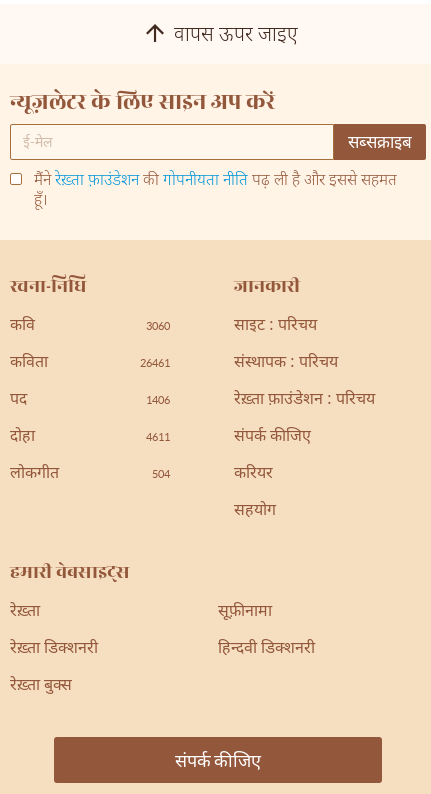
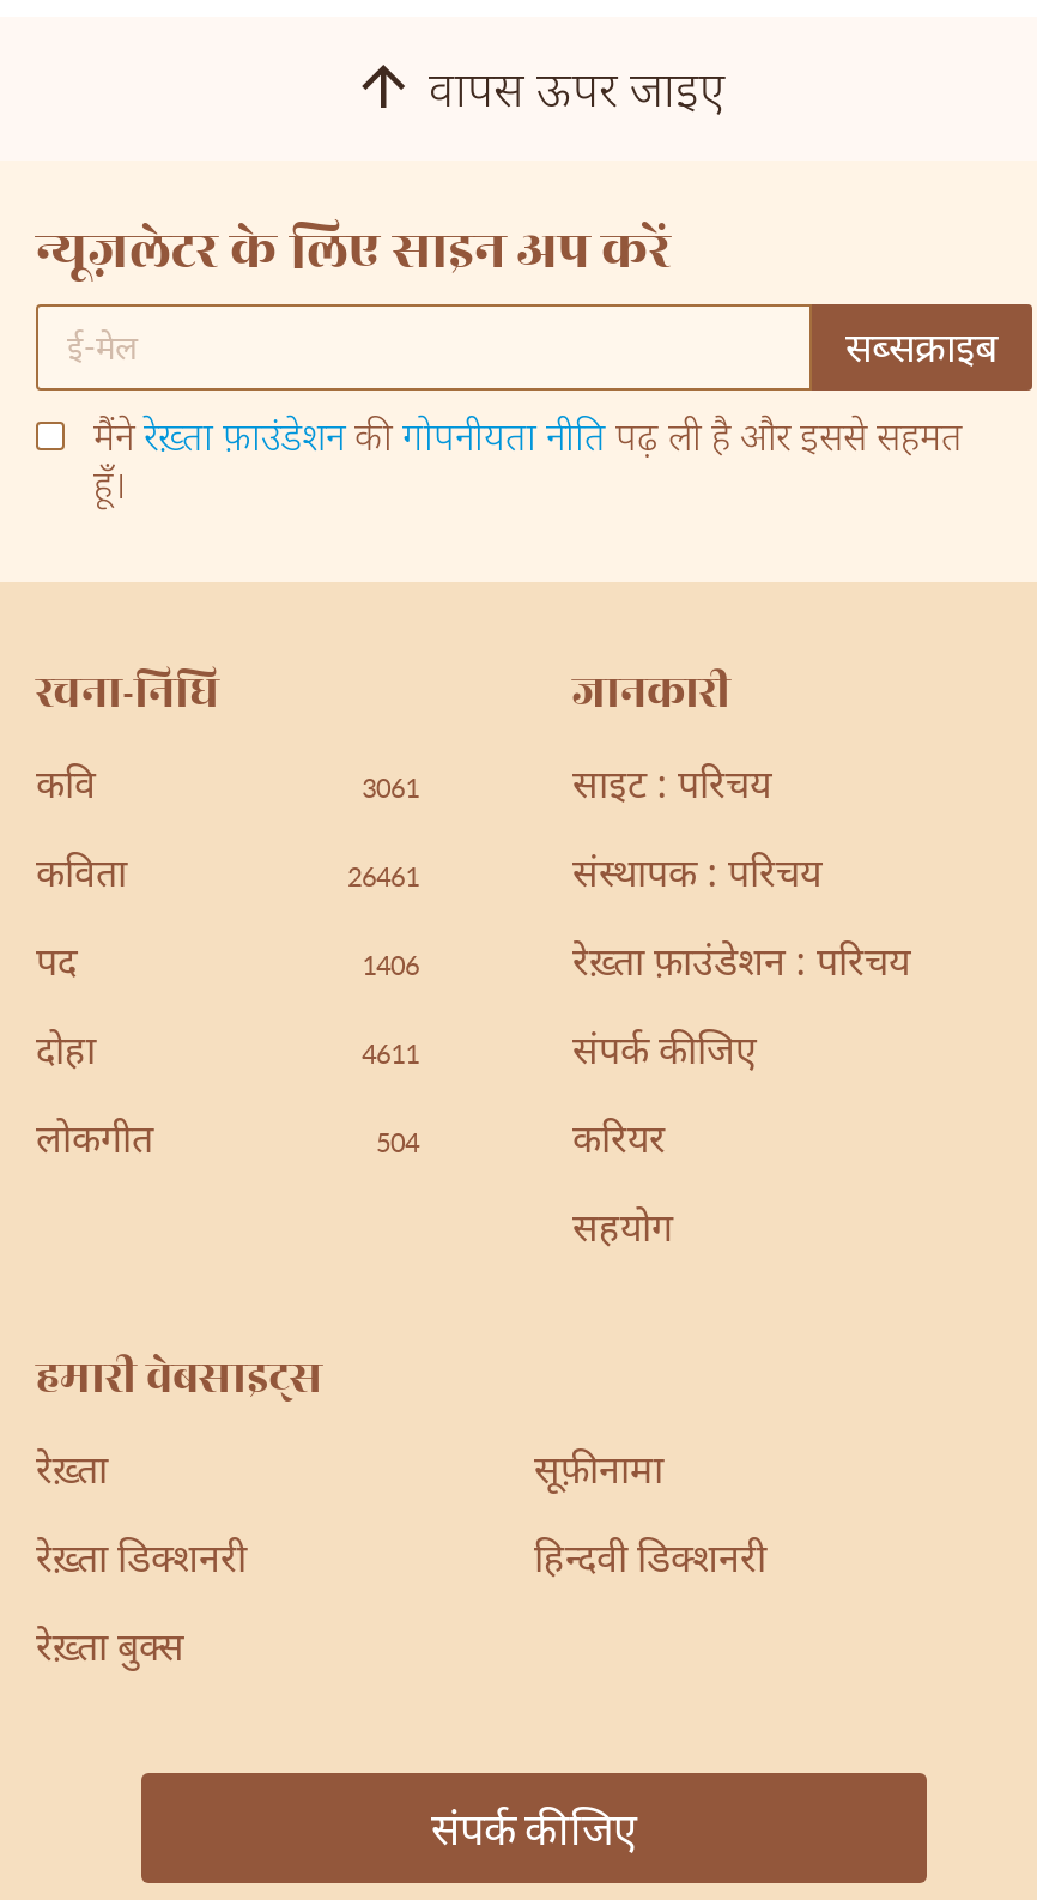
- 3060
+ 3061
